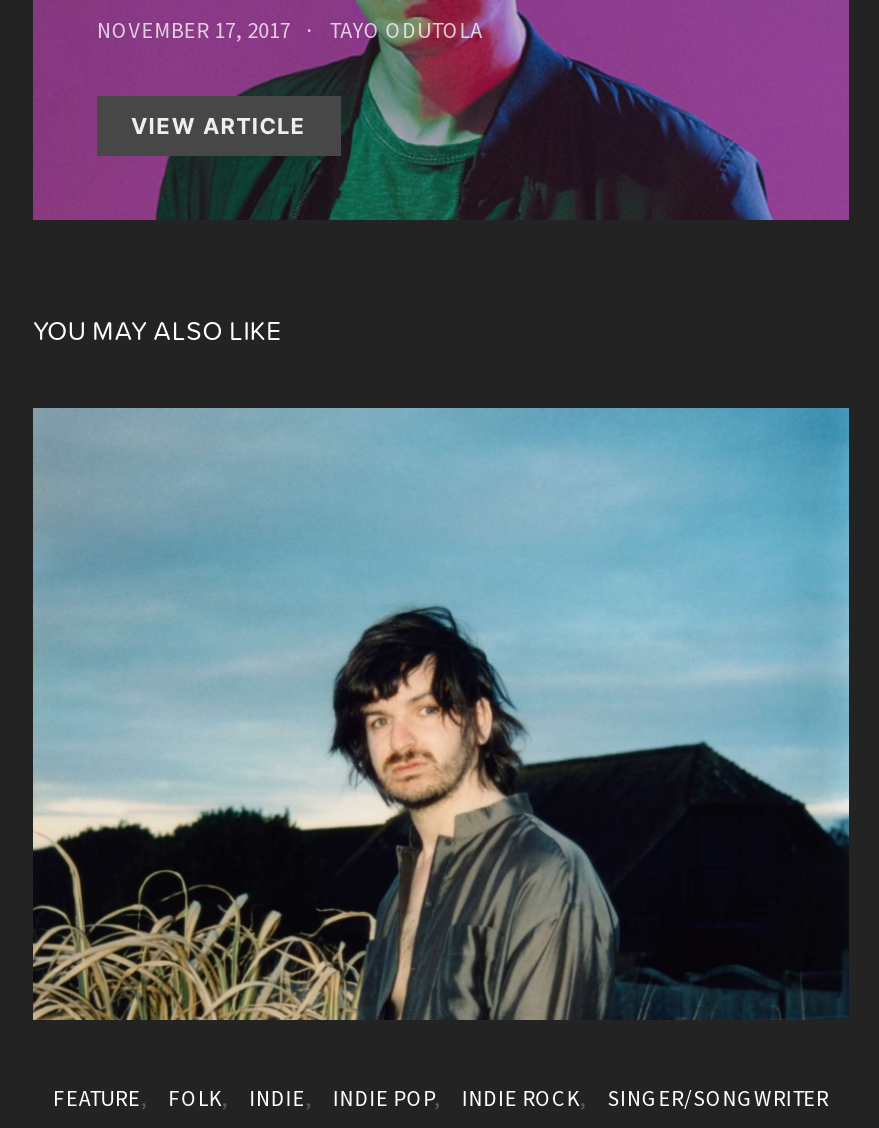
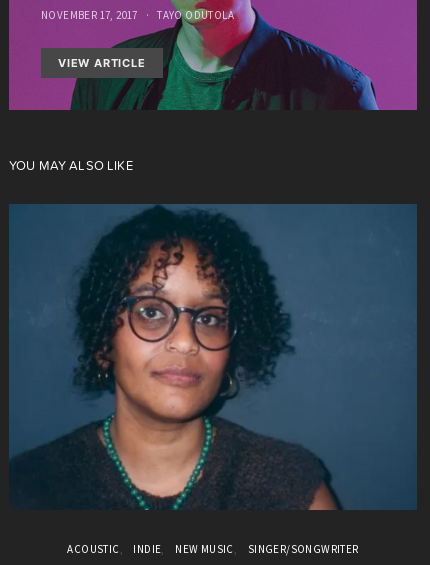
- [image]
- FEATURE
- FOLK
+ [image]
+ ACOUSTIC

- INDIE POP
- INDIE ROCK
+ NEW MUSIC
